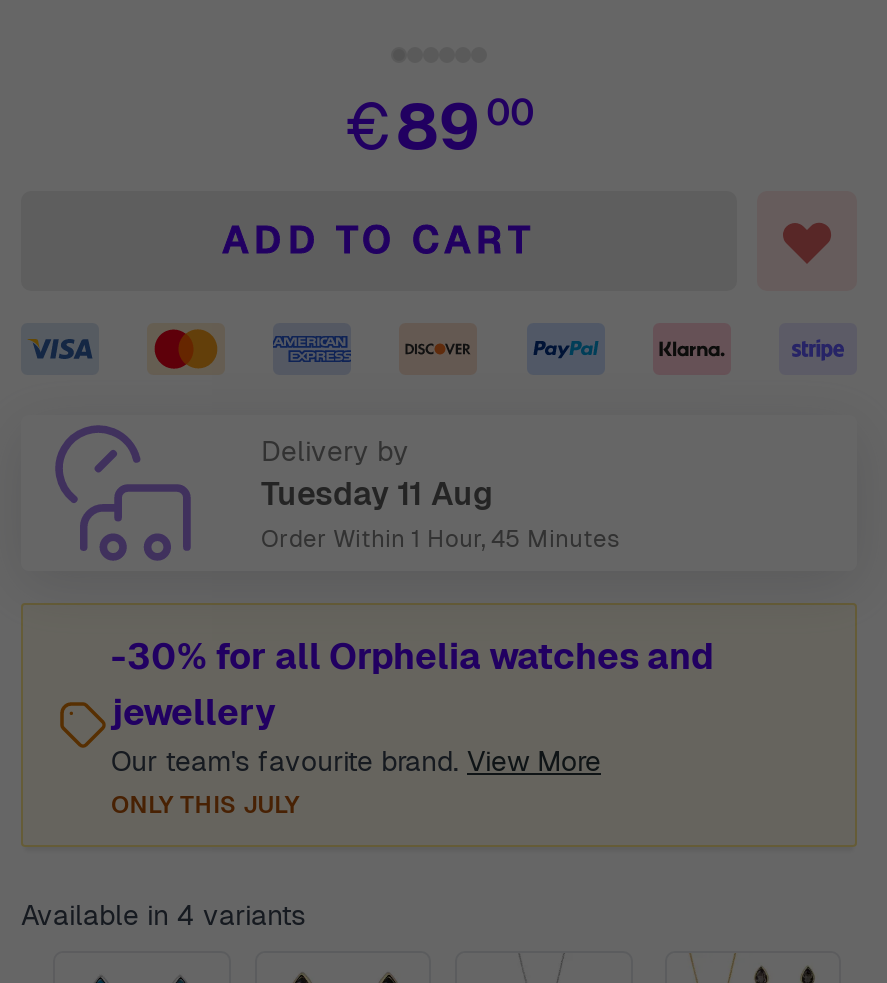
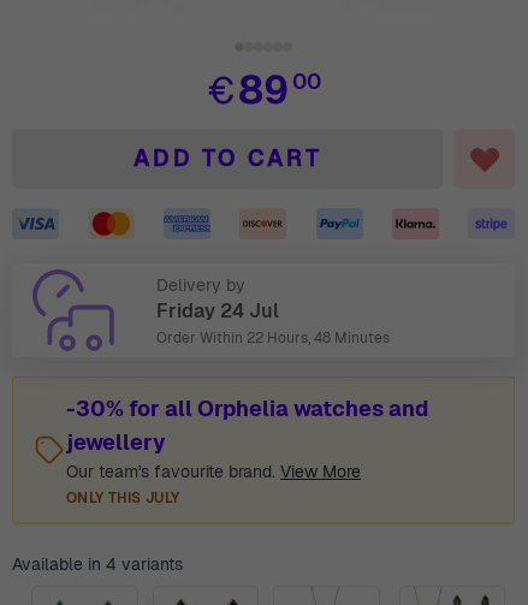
- Tuesday 11 Aug
- Order Within 1 Hour, 45 Minutes
+ Friday 24 Jul
+ Order Within 22 Hours, 48 Minutes
